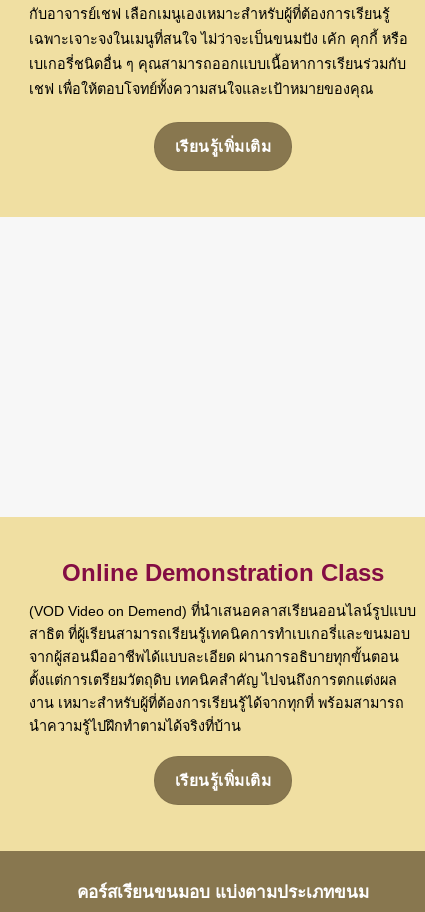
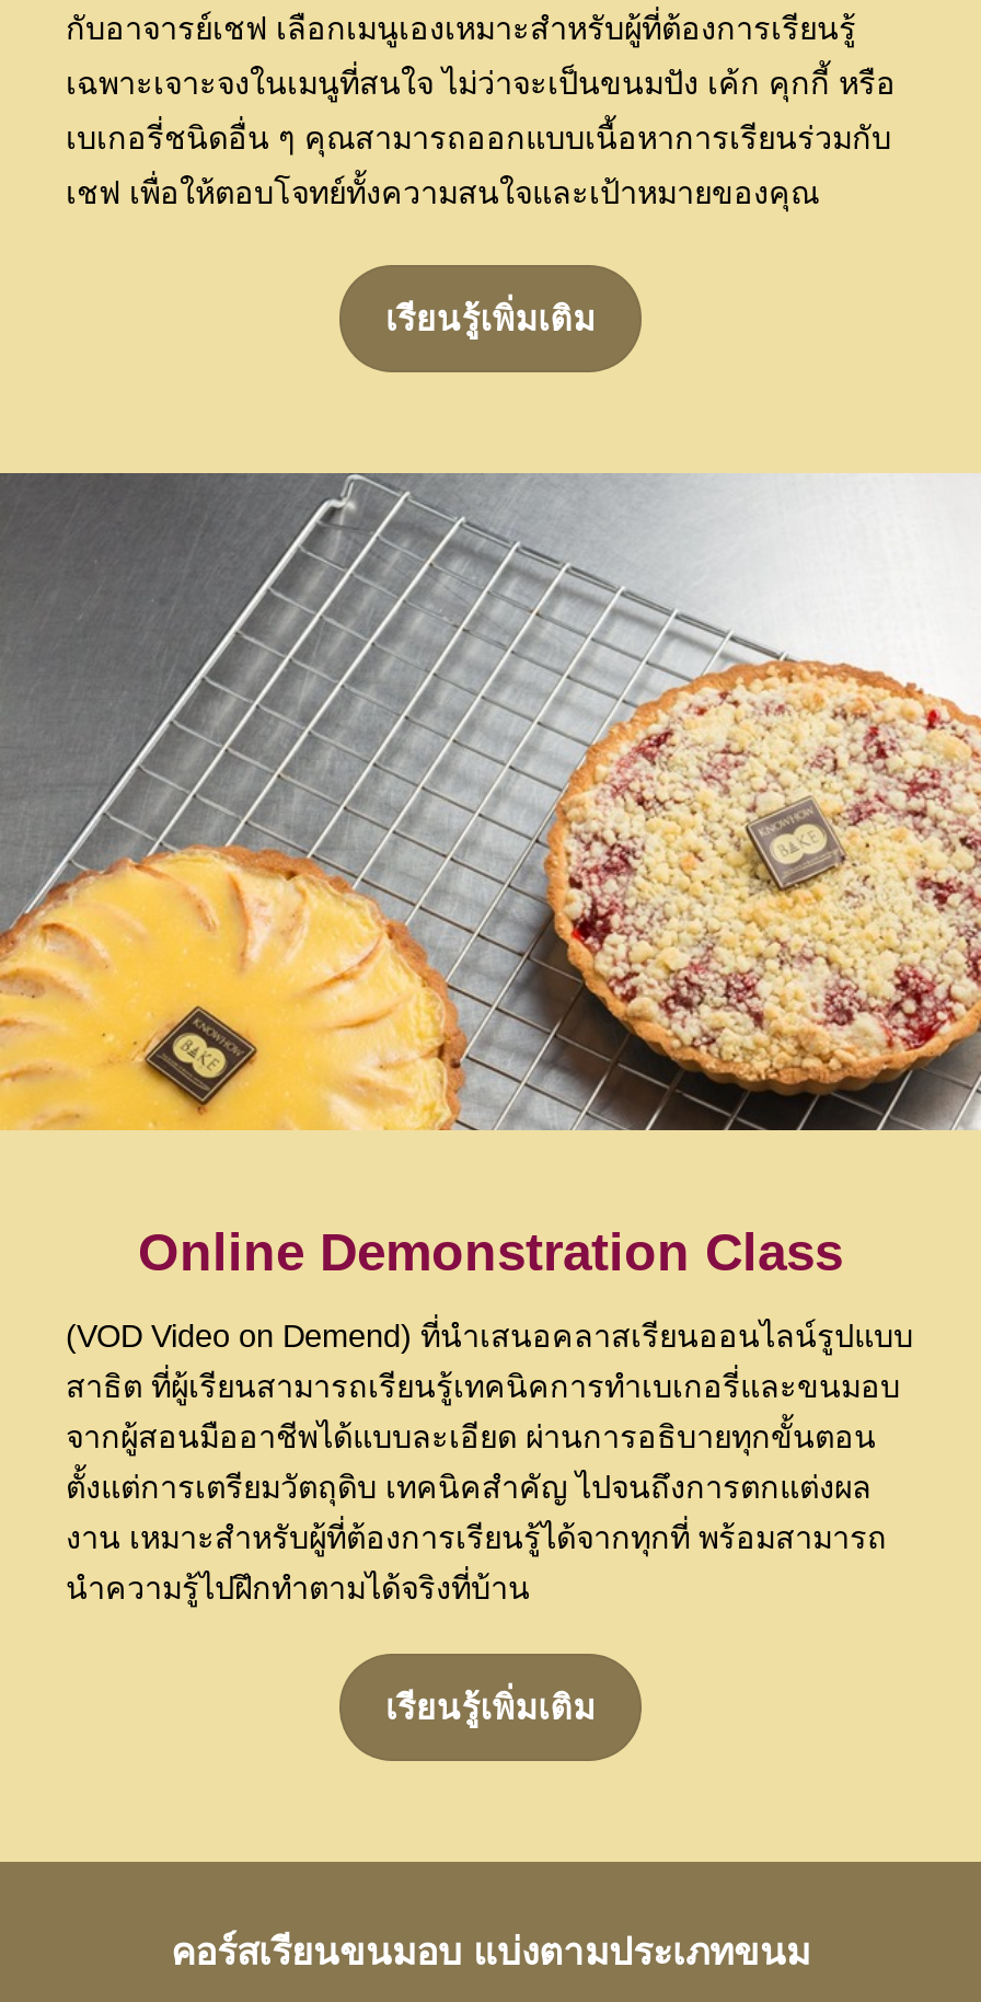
+ [image]
